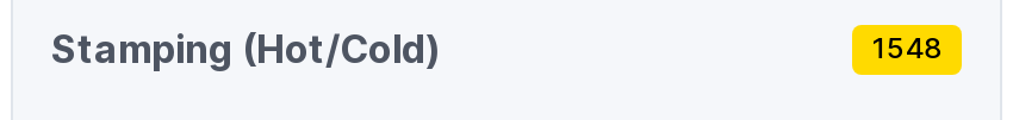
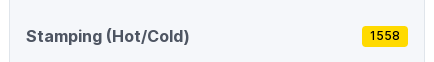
- 1548
+ 1558
